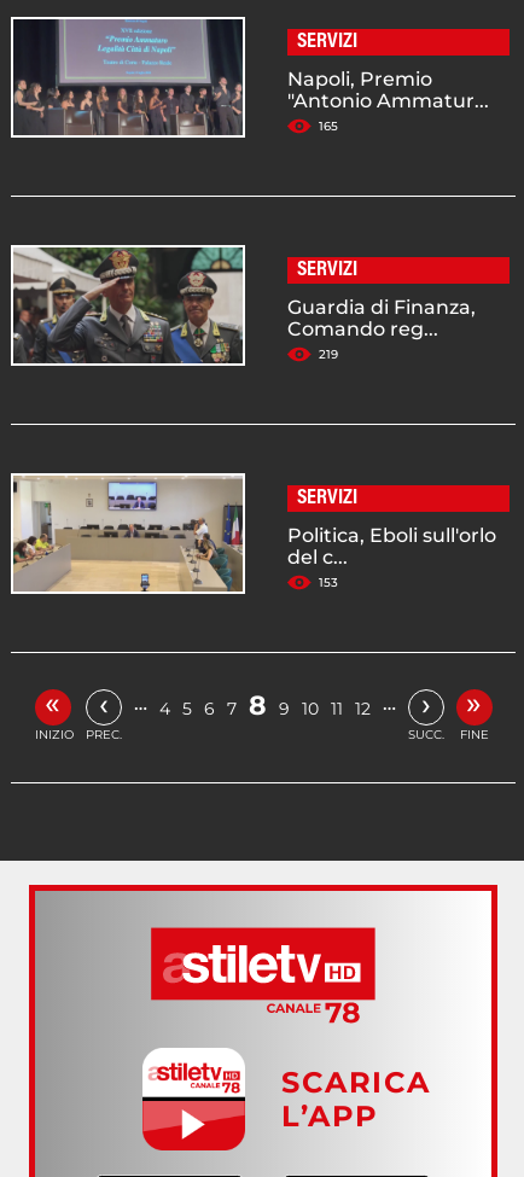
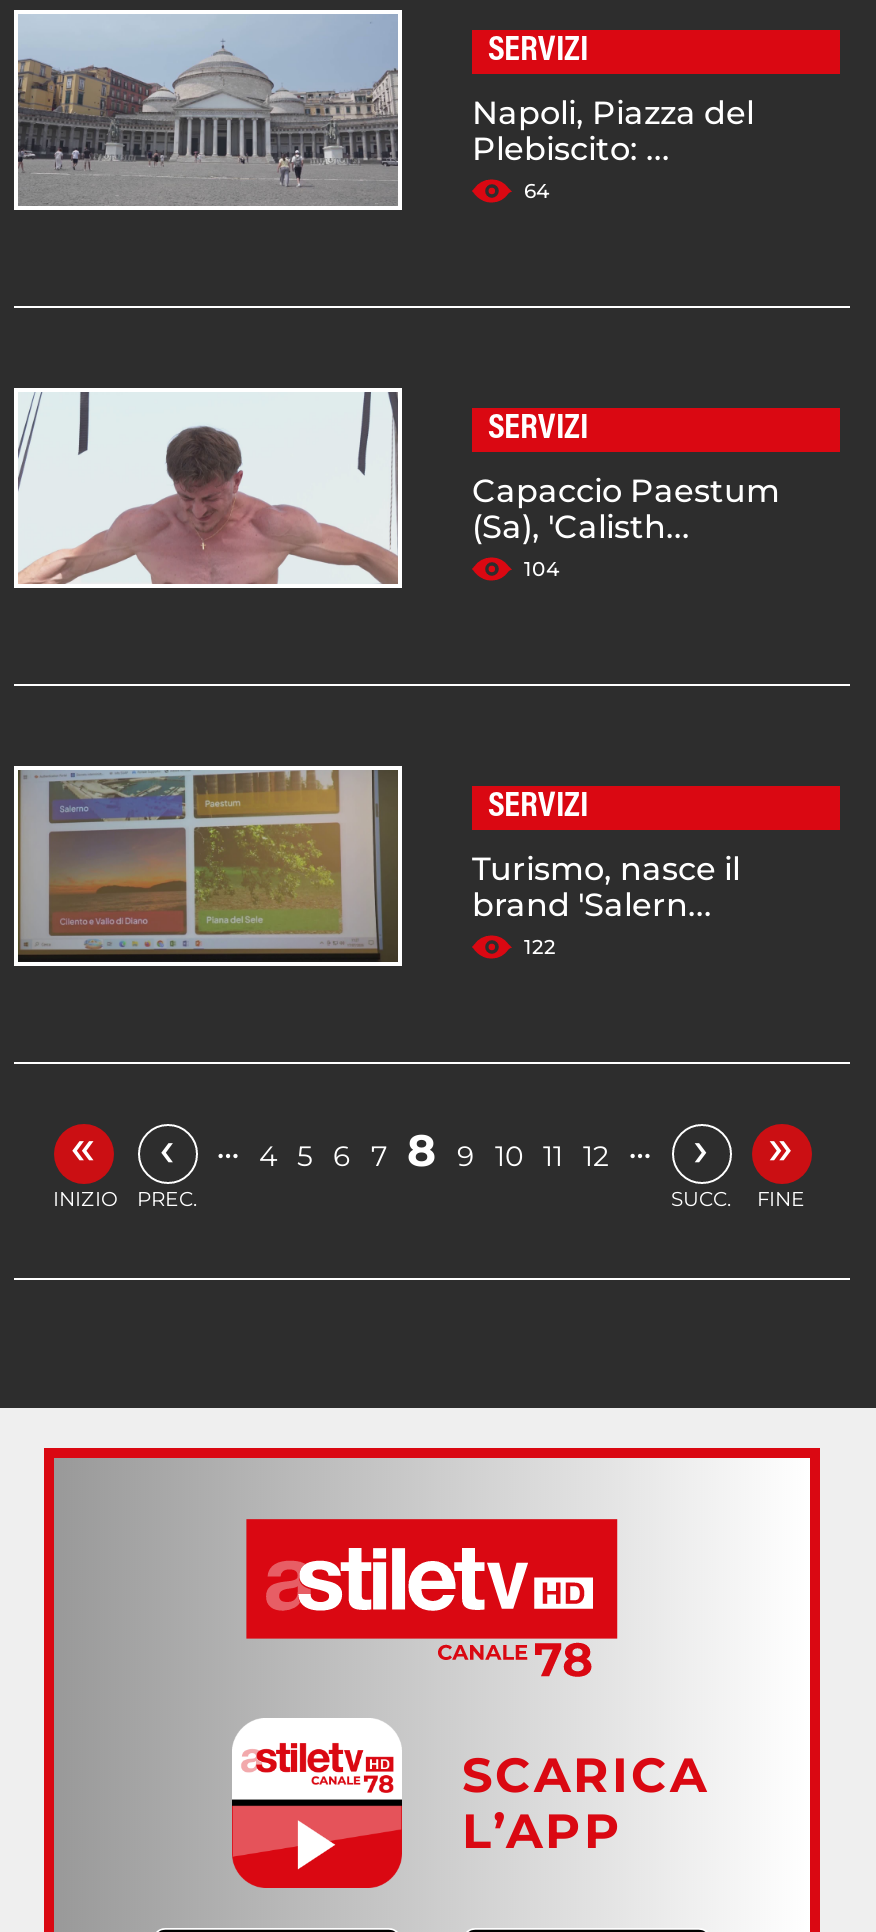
- [image]
- Napoli, Premio
- "Antonio Ammatur...
- 165
+ [image]
+ Napoli, Piazza del
+ Plebiscito: ...
+ 64

- [image]
- Guardia di Finanza,
- Comando reg...
- 219
+ [image]
+ Capaccio Paestum
+ (Sa), 'Calisth...
+ 104

- [image]
- Politica, Eboli sull'orlo
- del c...
- 153
+ [image]
+ Turismo, nasce il
+ brand 'Salern...
+ 122
